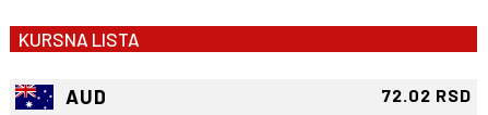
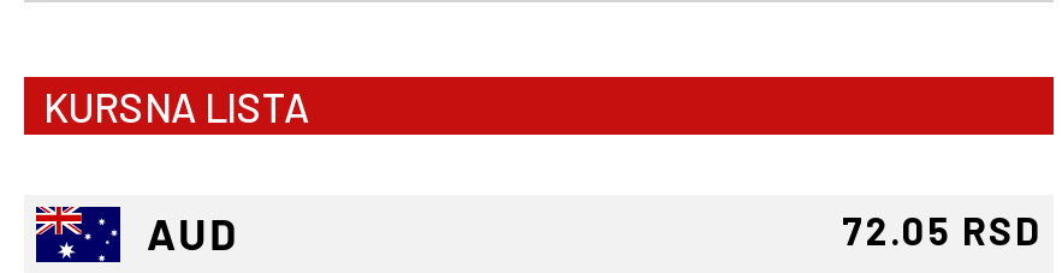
- 72.02 RSD
+ 72.05 RSD
